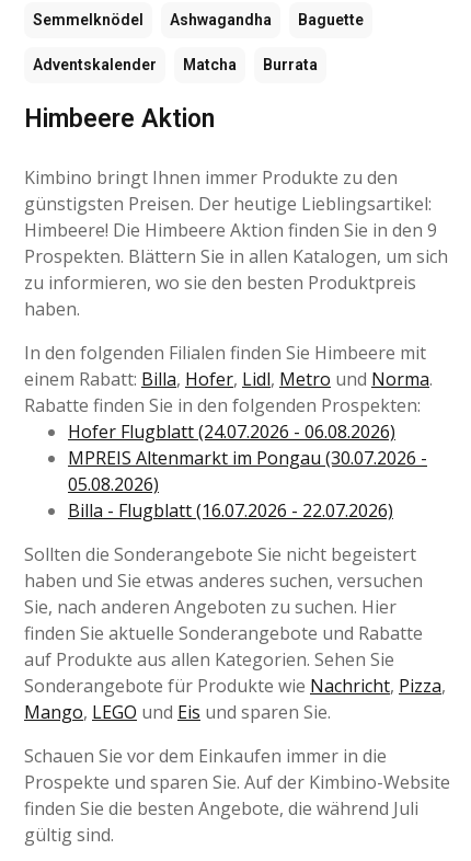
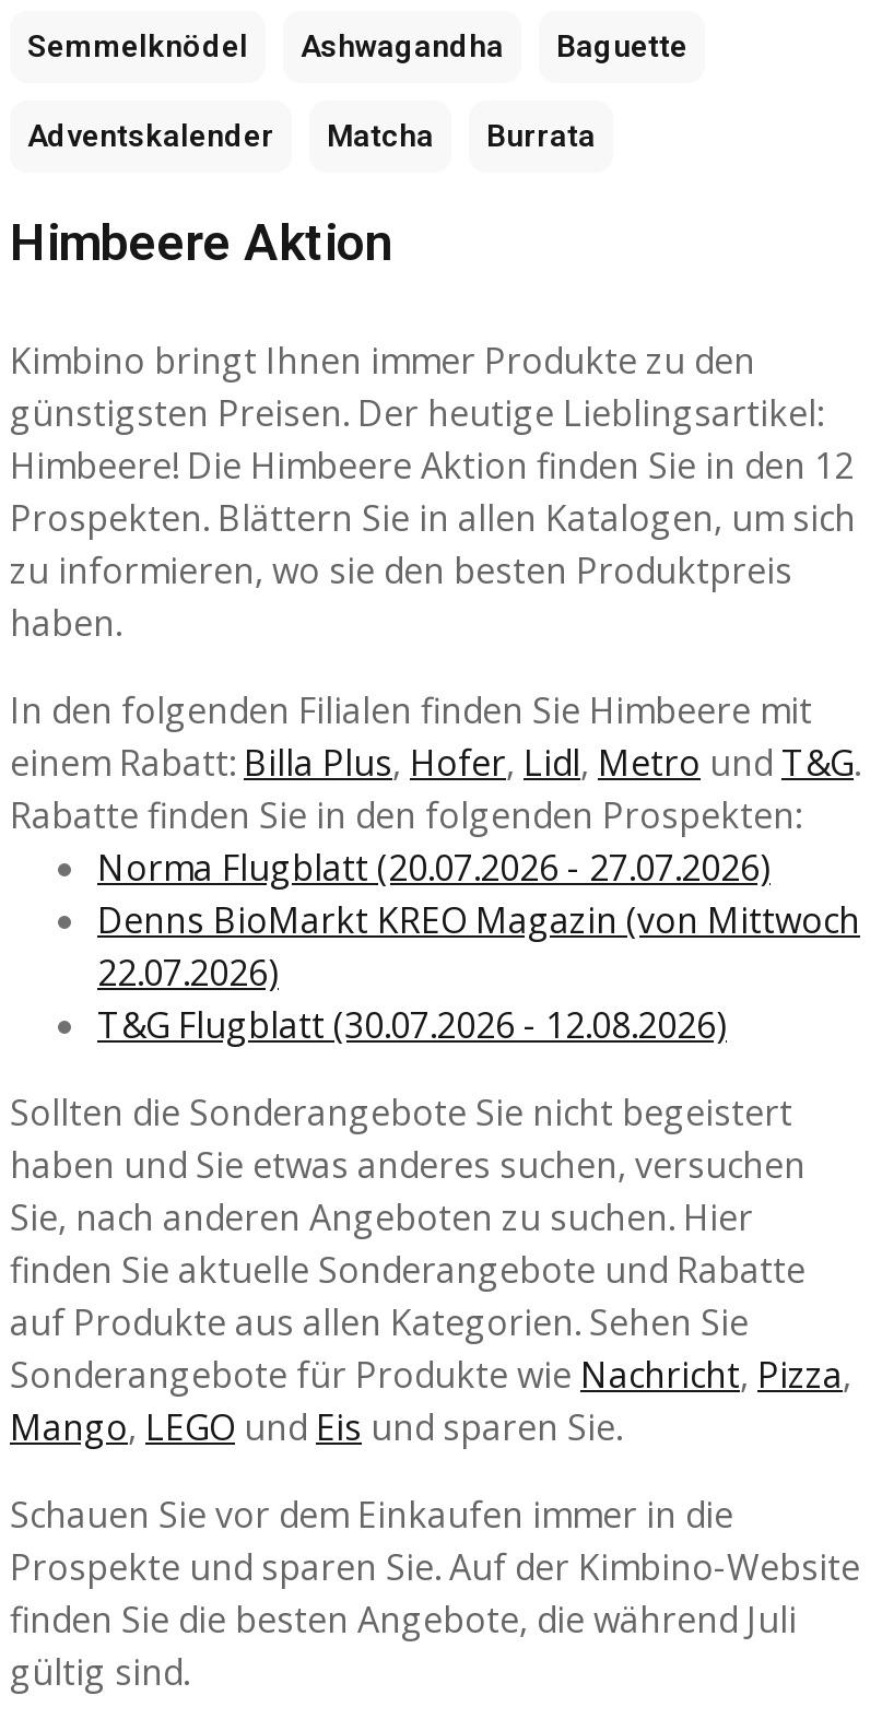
- Himbeere! Die Himbeere Aktion finden Sie in den 9
+ Himbeere! Die Himbeere Aktion finden Sie in den 12

- einem Rabatt: Billa, Hofer, Lidl, Metro und Norma.
+ einem Rabatt: Billa Plus, Hofer, Lidl, Metro und T&G.

- Hofer Flugblatt (24.07.2026 - 06.08.2026)
- MPREIS Altenmarkt im Pongau (30.07.2026 -
- 05.08.2026)
- Billa - Flugblatt (16.07.2026 - 22.07.2026)
+ Norma Flugblatt (20.07.2026 - 27.07.2026)
+ Denns BioMarkt KREO Magazin (von Mittwoch
+ 22.07.2026)
+ T&G Flugblatt (30.07.2026 - 12.08.2026)
